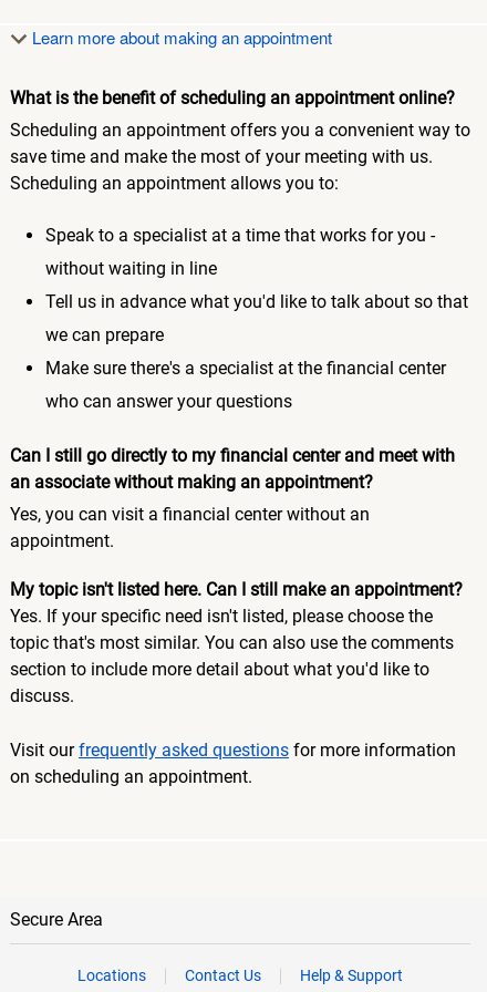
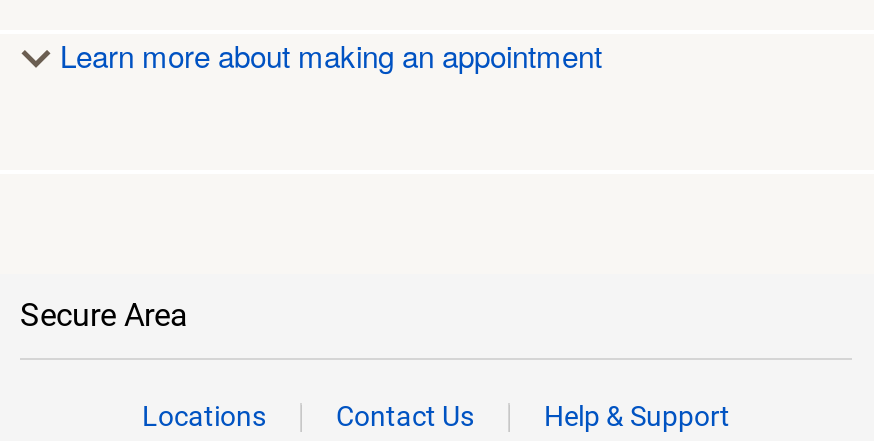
- What is the benefit of scheduling an appointment online?
- Scheduling an appointment offers you a convenient way to
- save time and make the most of your meeting with us.
- Scheduling an appointment allows you to:
- Speak to a specialist at a time that works for you -
- without waiting in line
- Tell us in advance what you'd like to talk about so that
- we can prepare
- Make sure there's a specialist at the financial center
- who can answer your questions
- Can I still go directly to my financial center and meet with
- an associate without making an appointment?
- Yes, you can visit a financial center without an
- appointment.
- My topic isn't listed here. Can I still make an appointment?
- Yes. If your specific need isn't listed, please choose the
- topic that's most similar. You can also use the comments
- section to include more detail about what you'd like to
- discuss.
- Visit our frequently asked questions for more information
- on scheduling an appointment.
